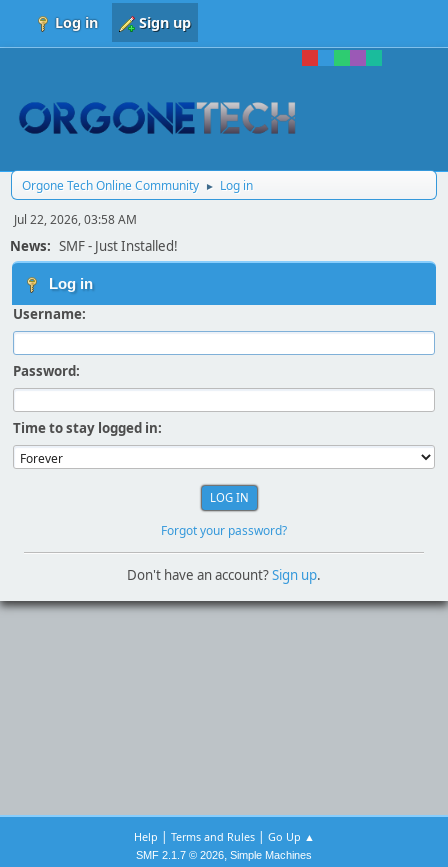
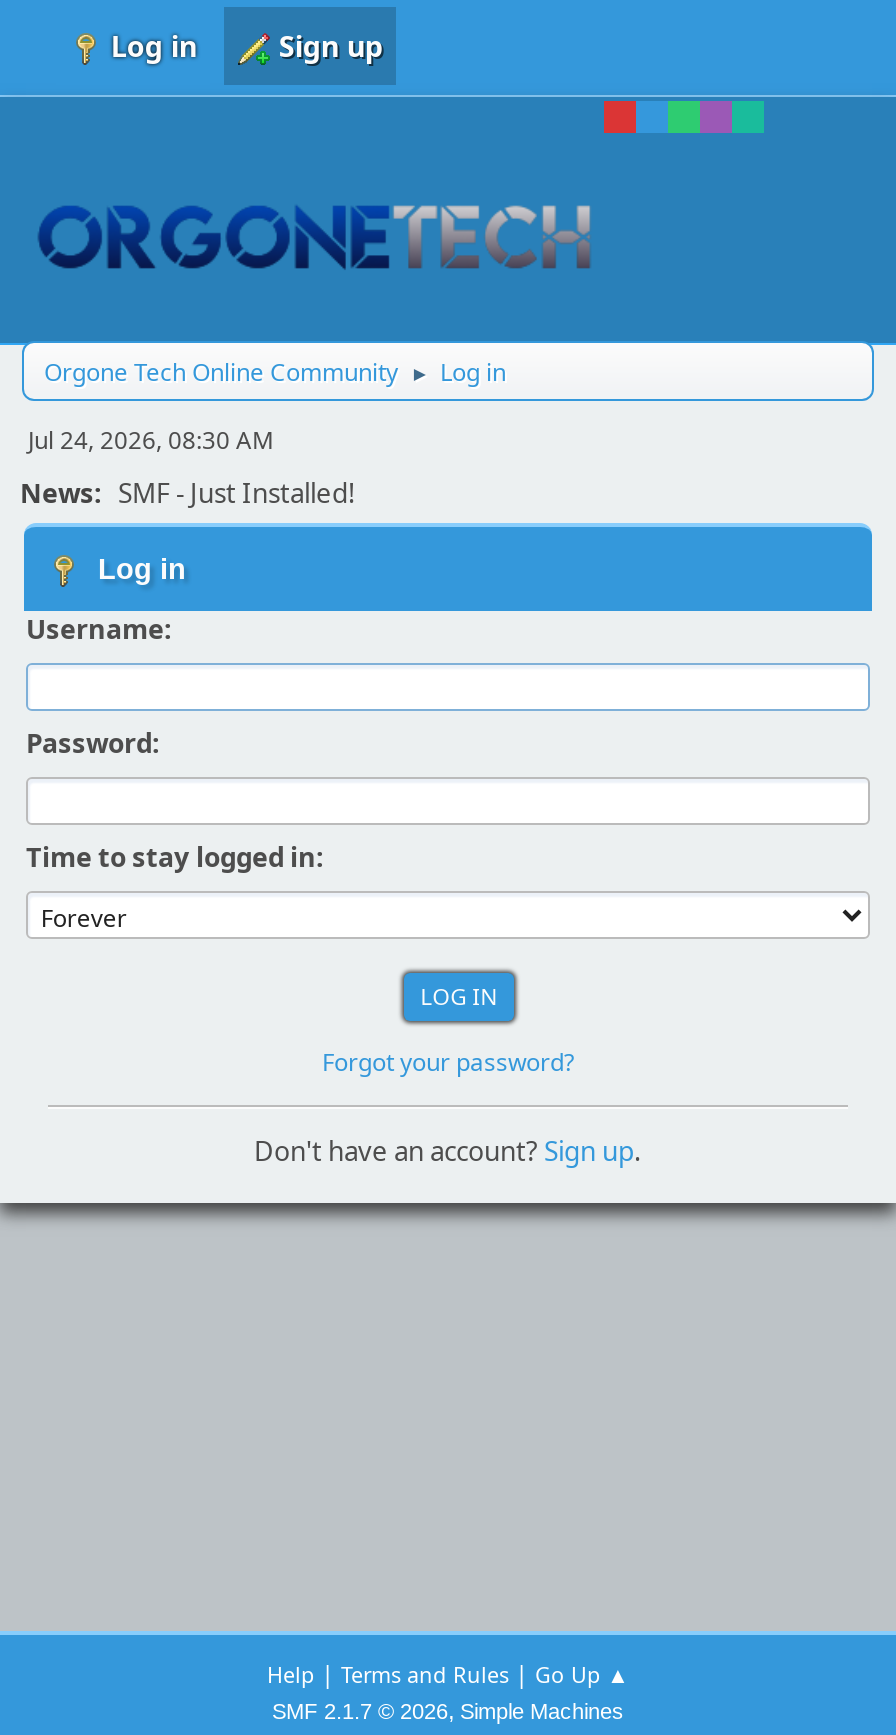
- Jul 22, 2026, 03:58 AM
+ Jul 24, 2026, 08:30 AM
